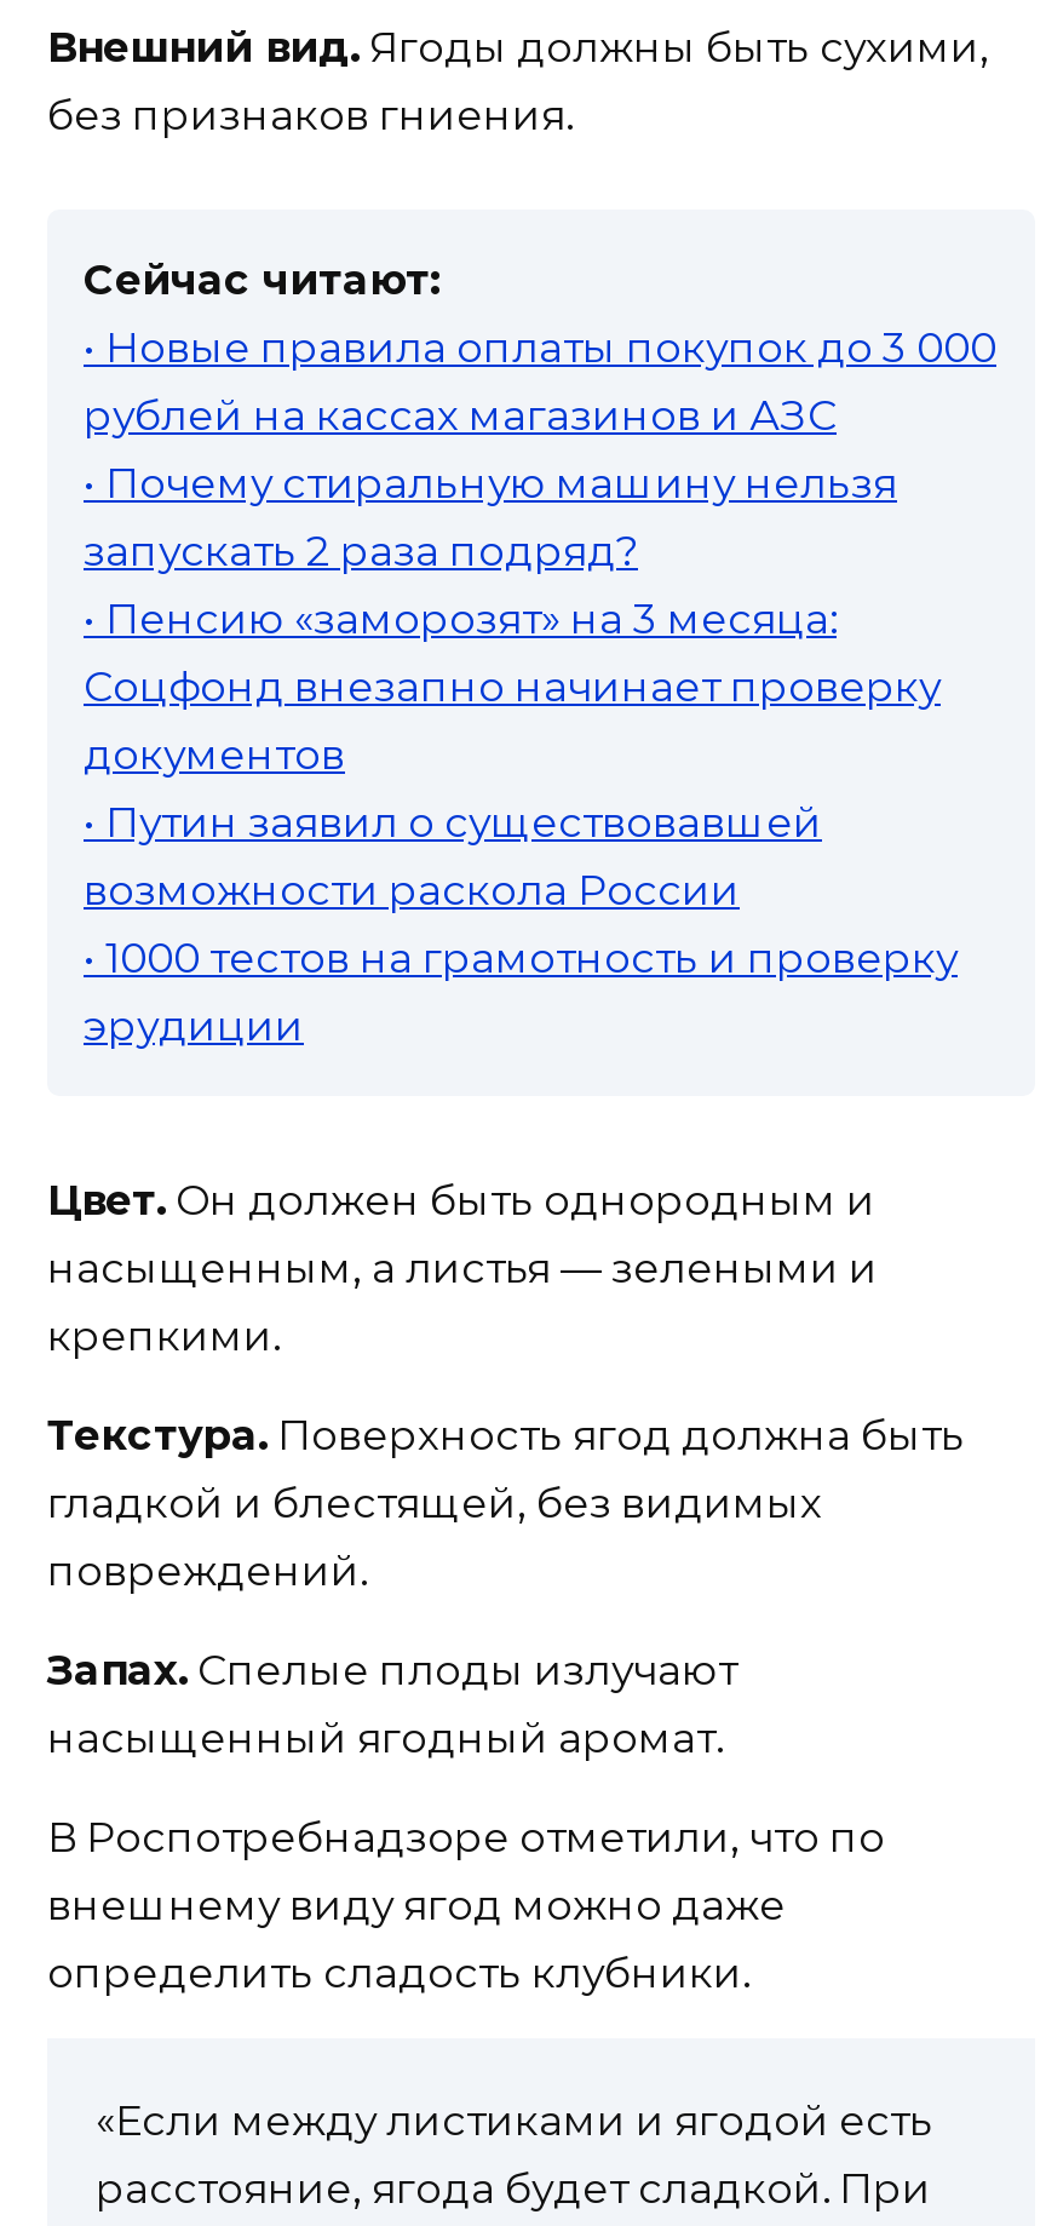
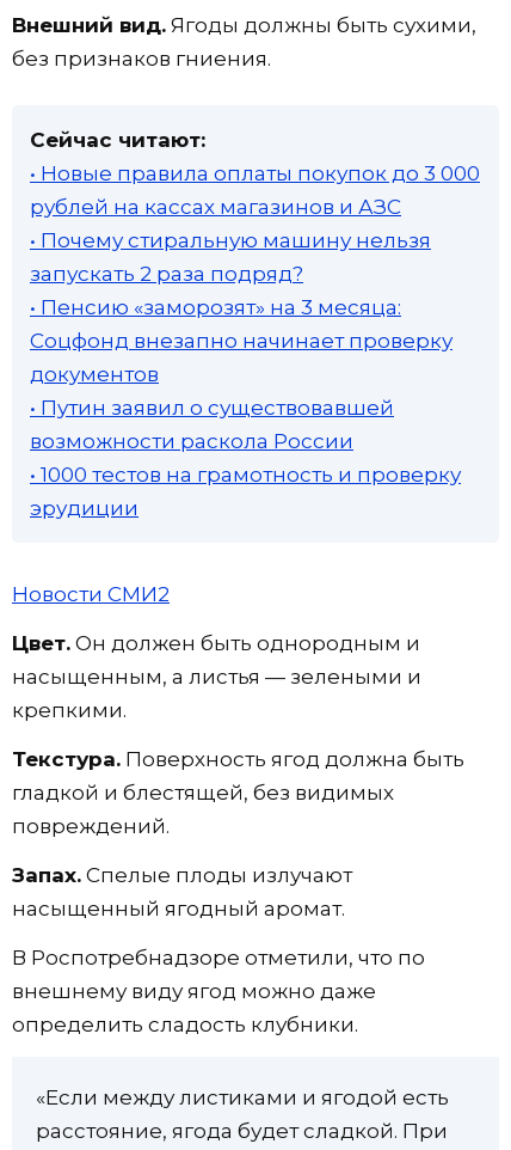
+ Новости СМИ2
